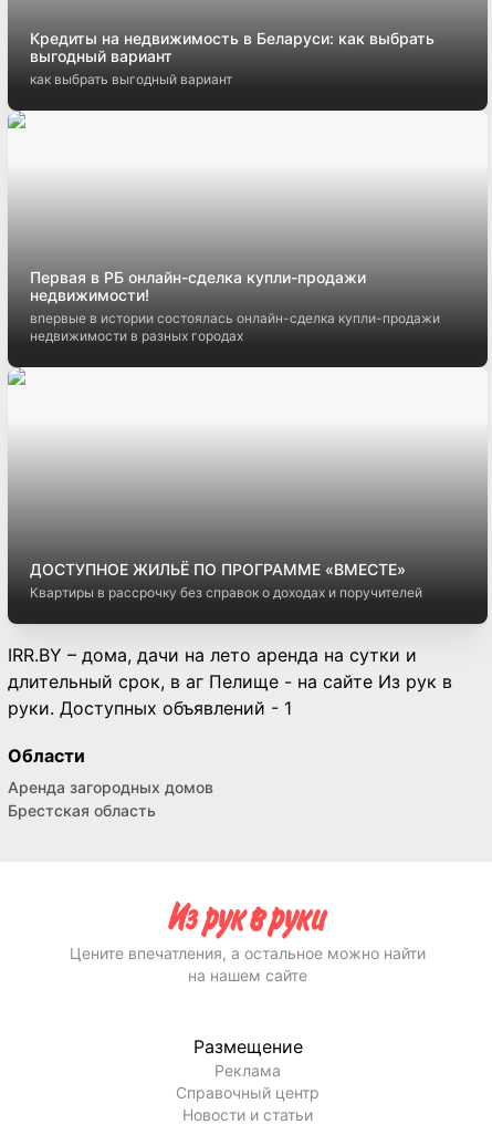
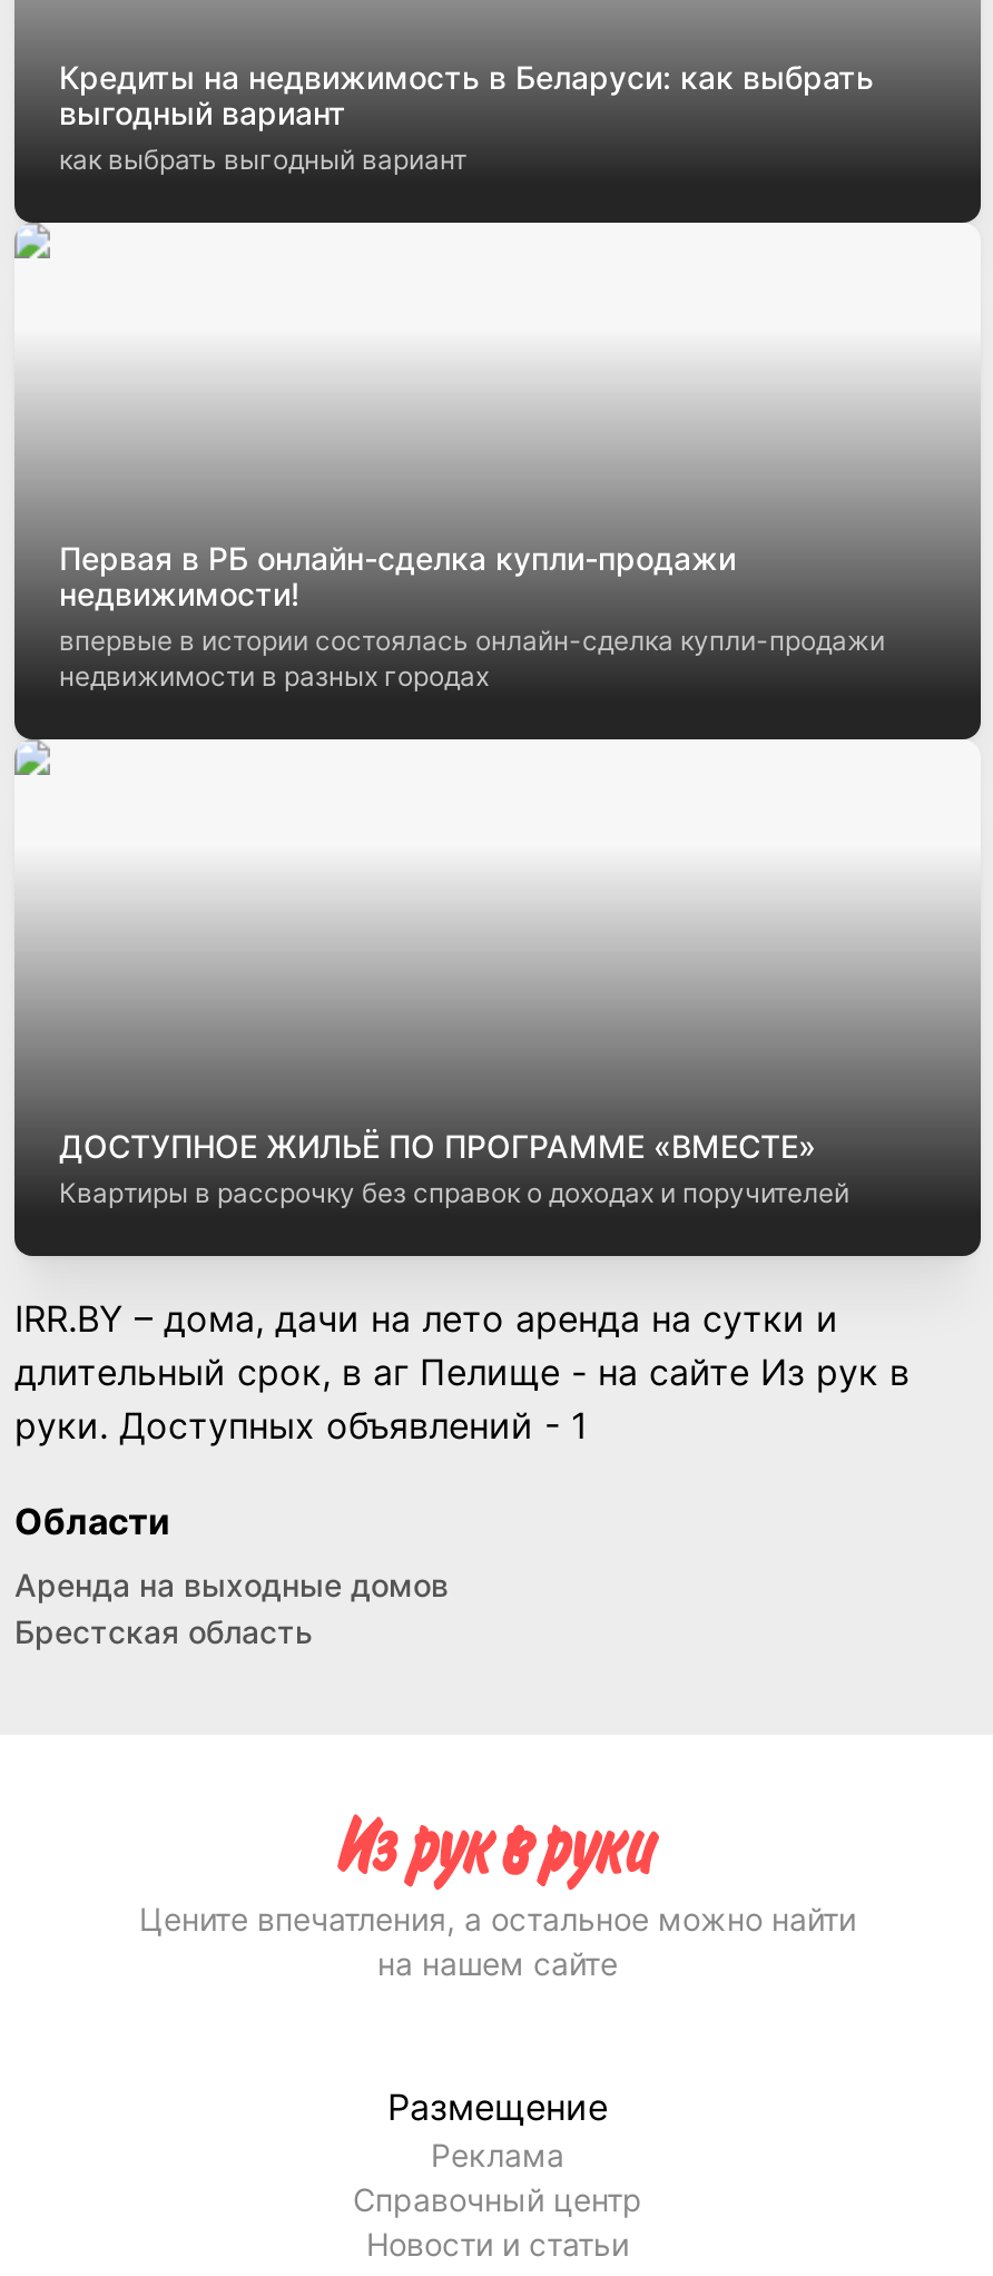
- Аренда загородных домов
+ Аренда на выходные домов
